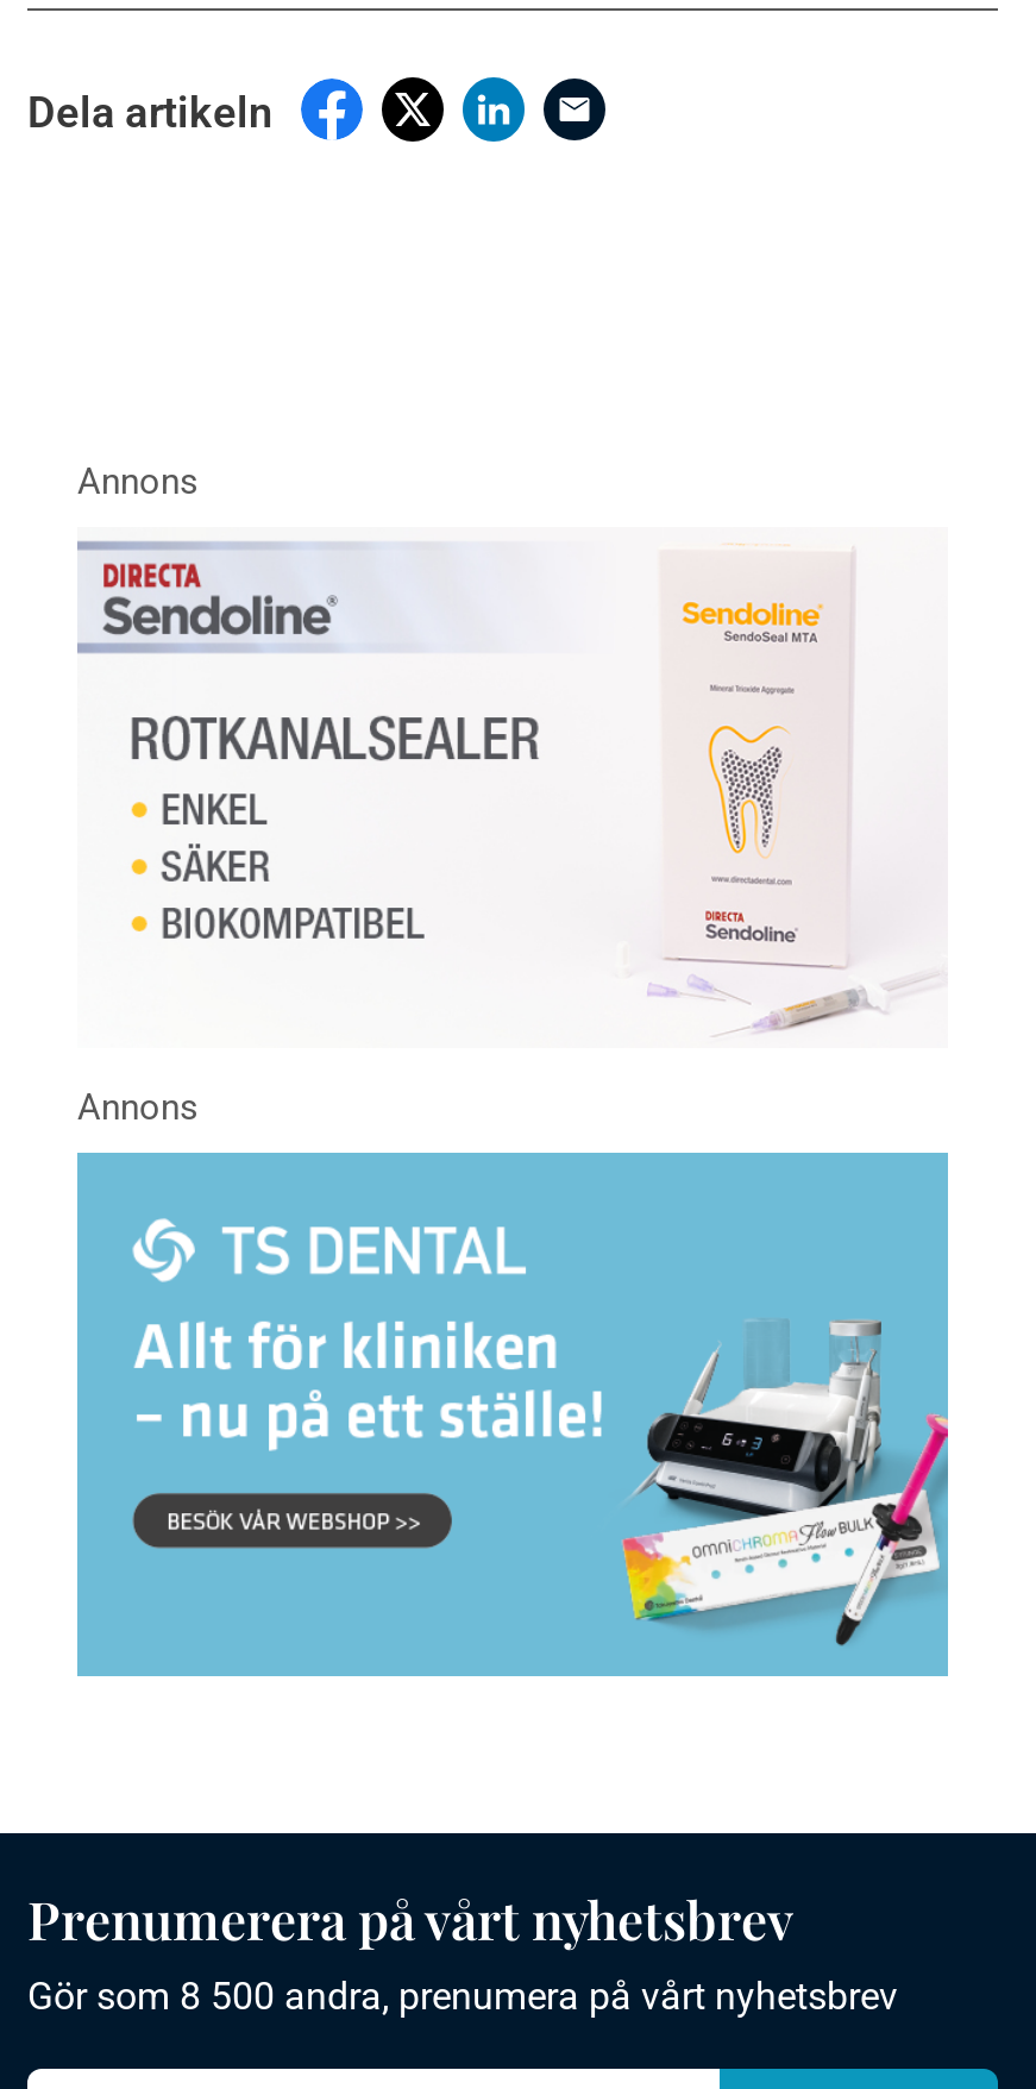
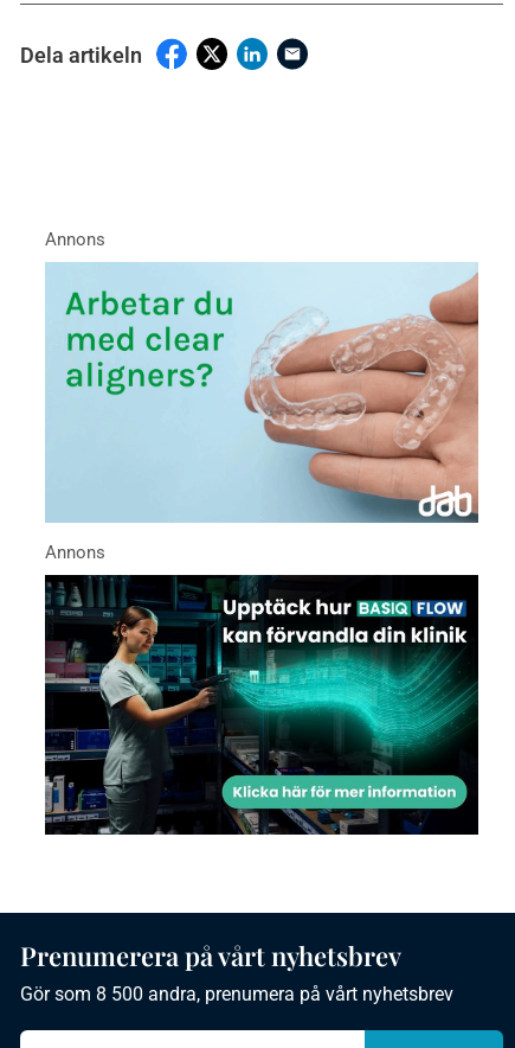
- [image]
+ [image]

- [image]
+ [image]
